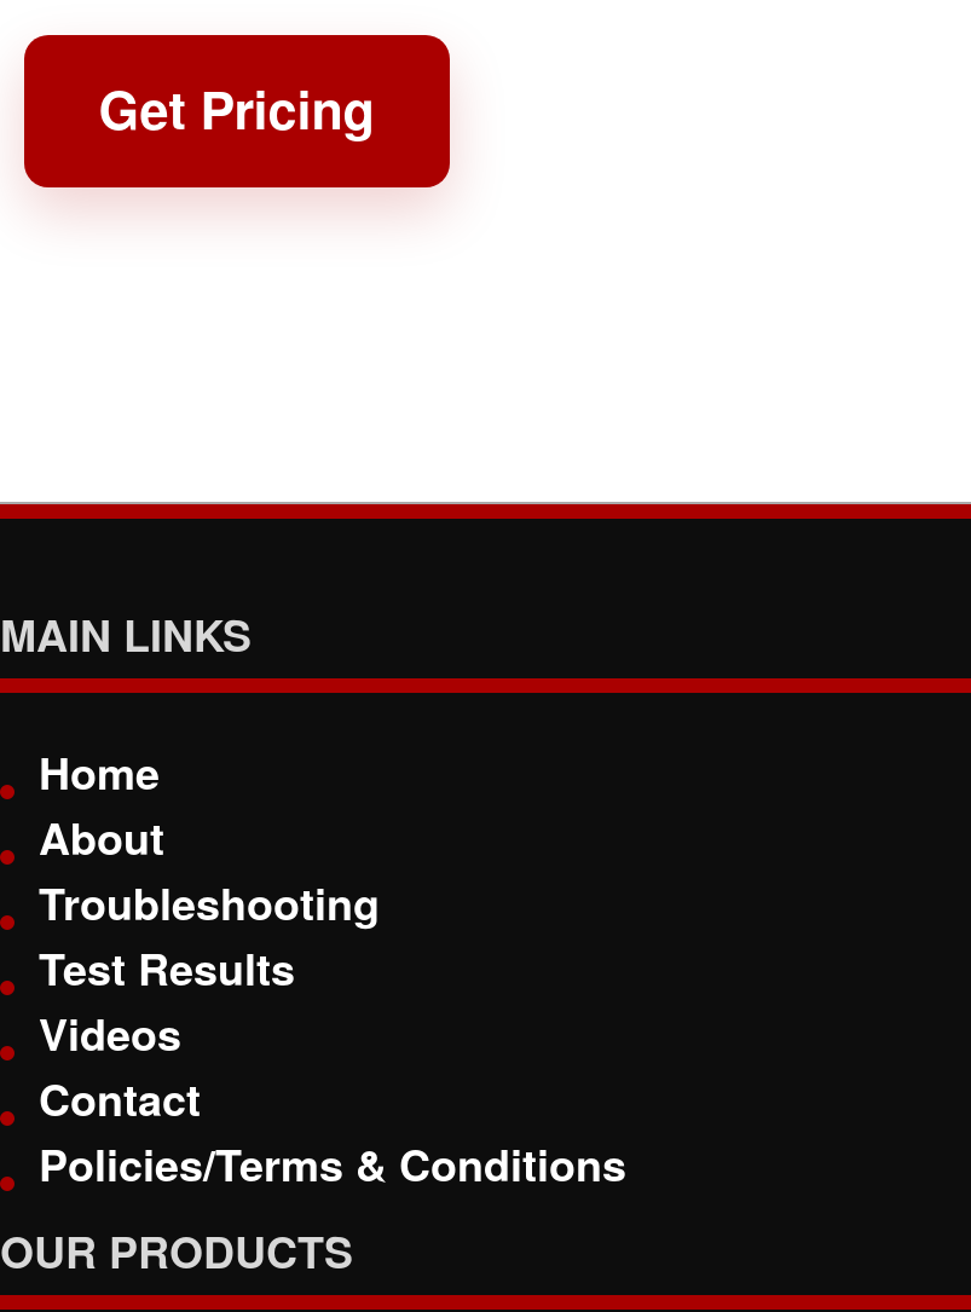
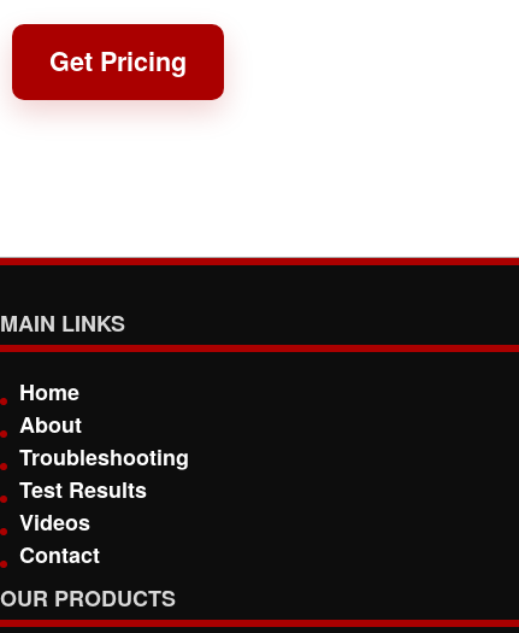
- Policies/Terms & Conditions
